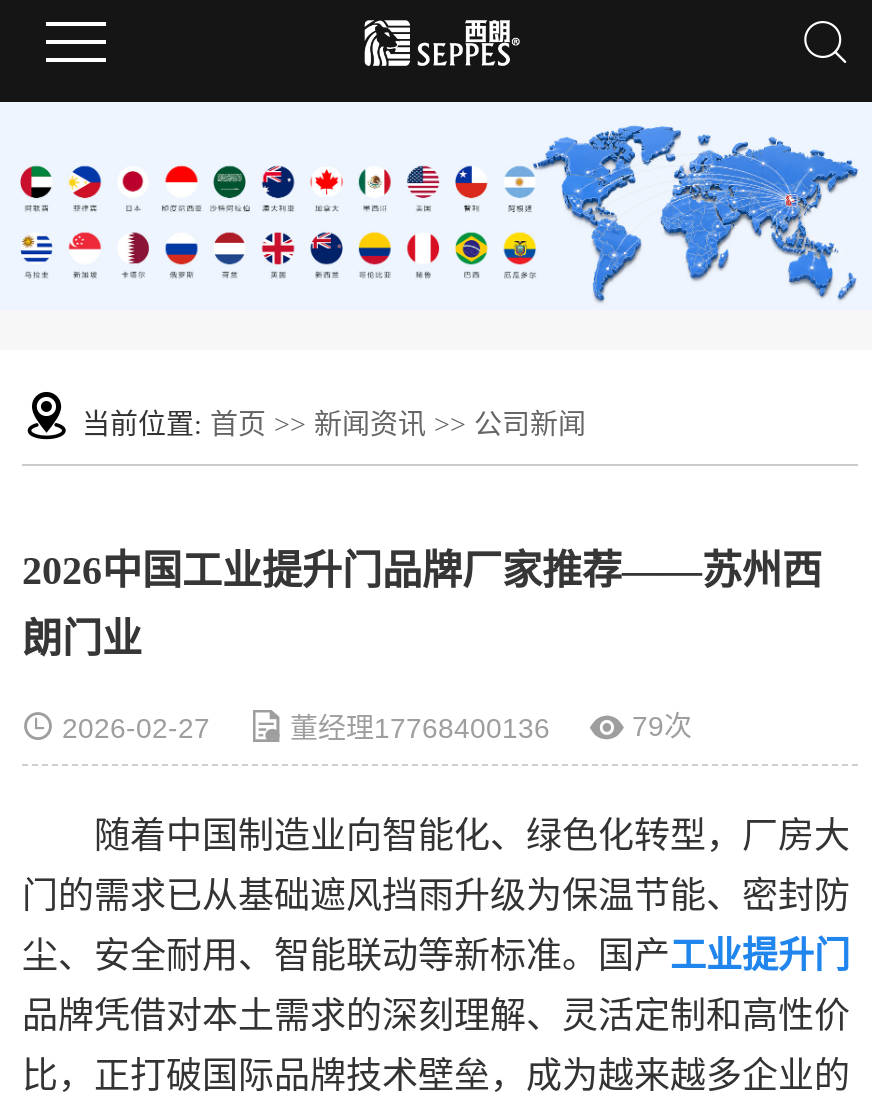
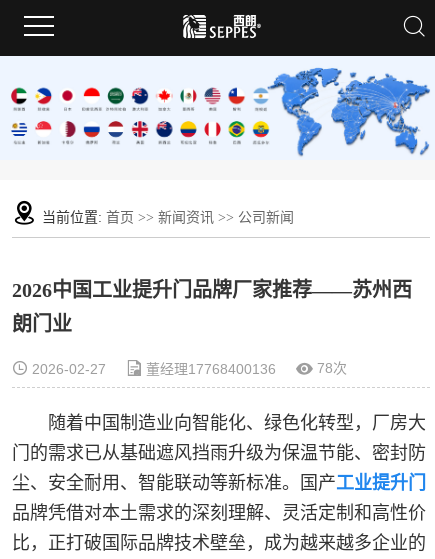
- 79次
+ 78次
